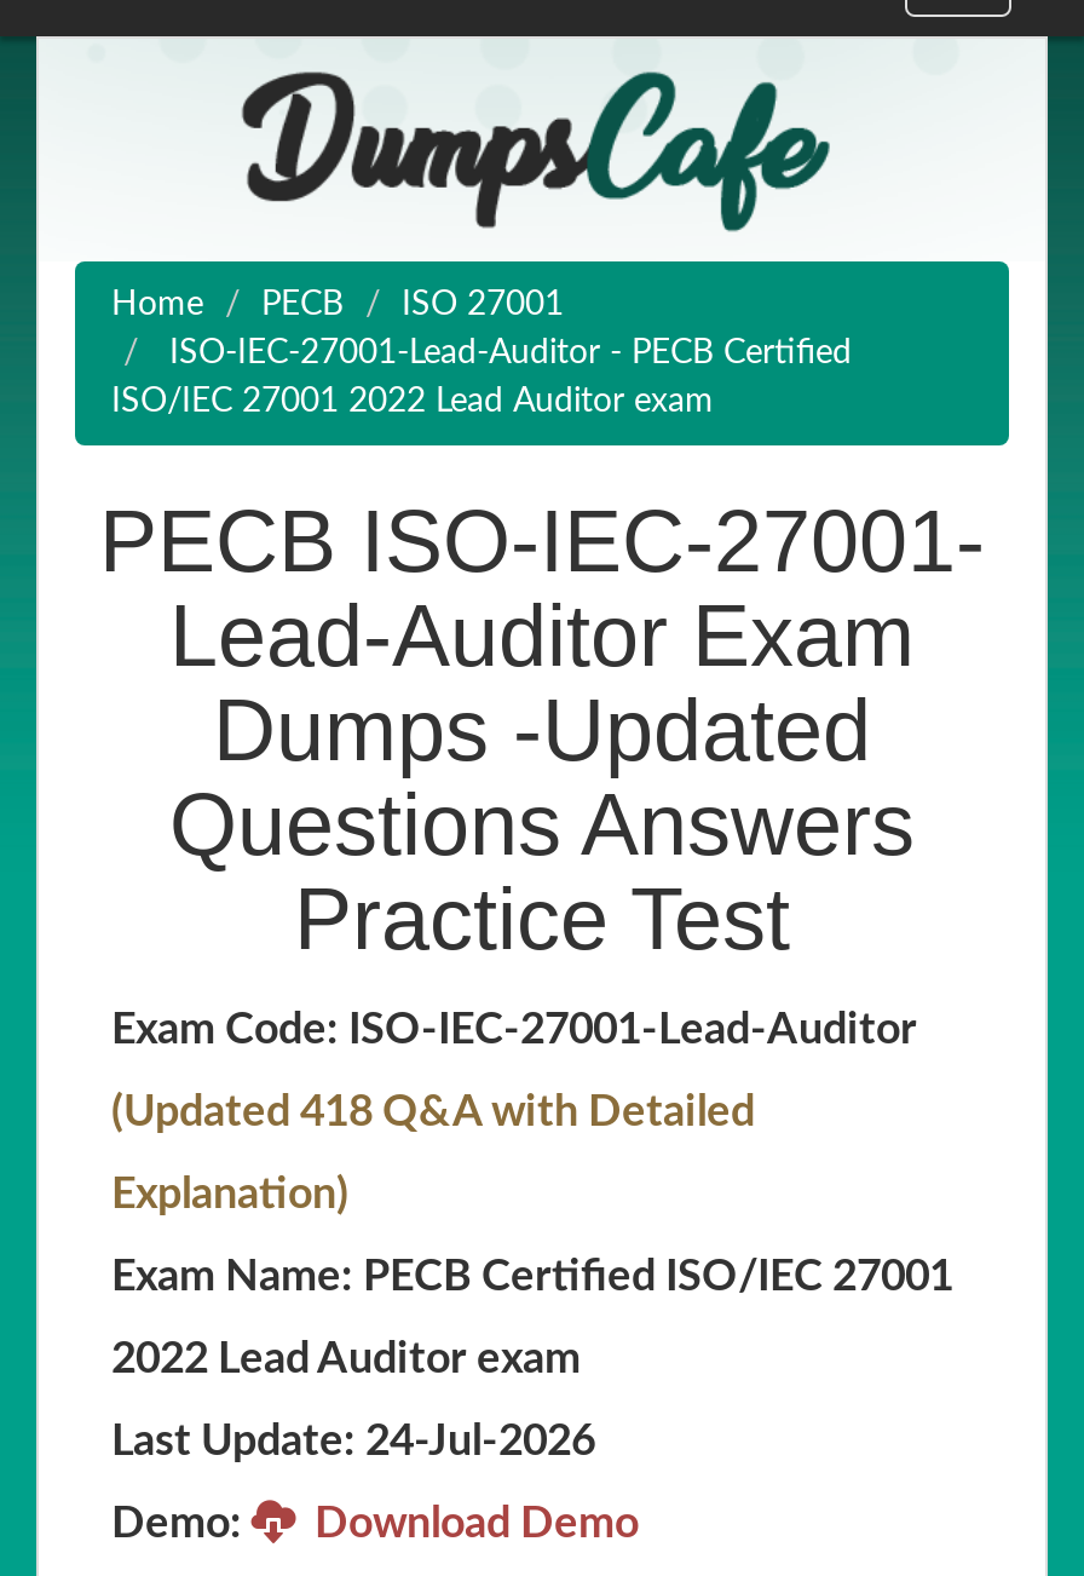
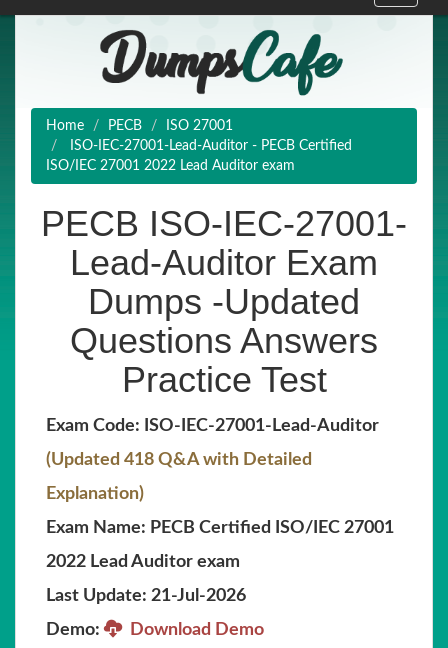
- Last Update: 24-Jul-2026
+ Last Update: 21-Jul-2026
